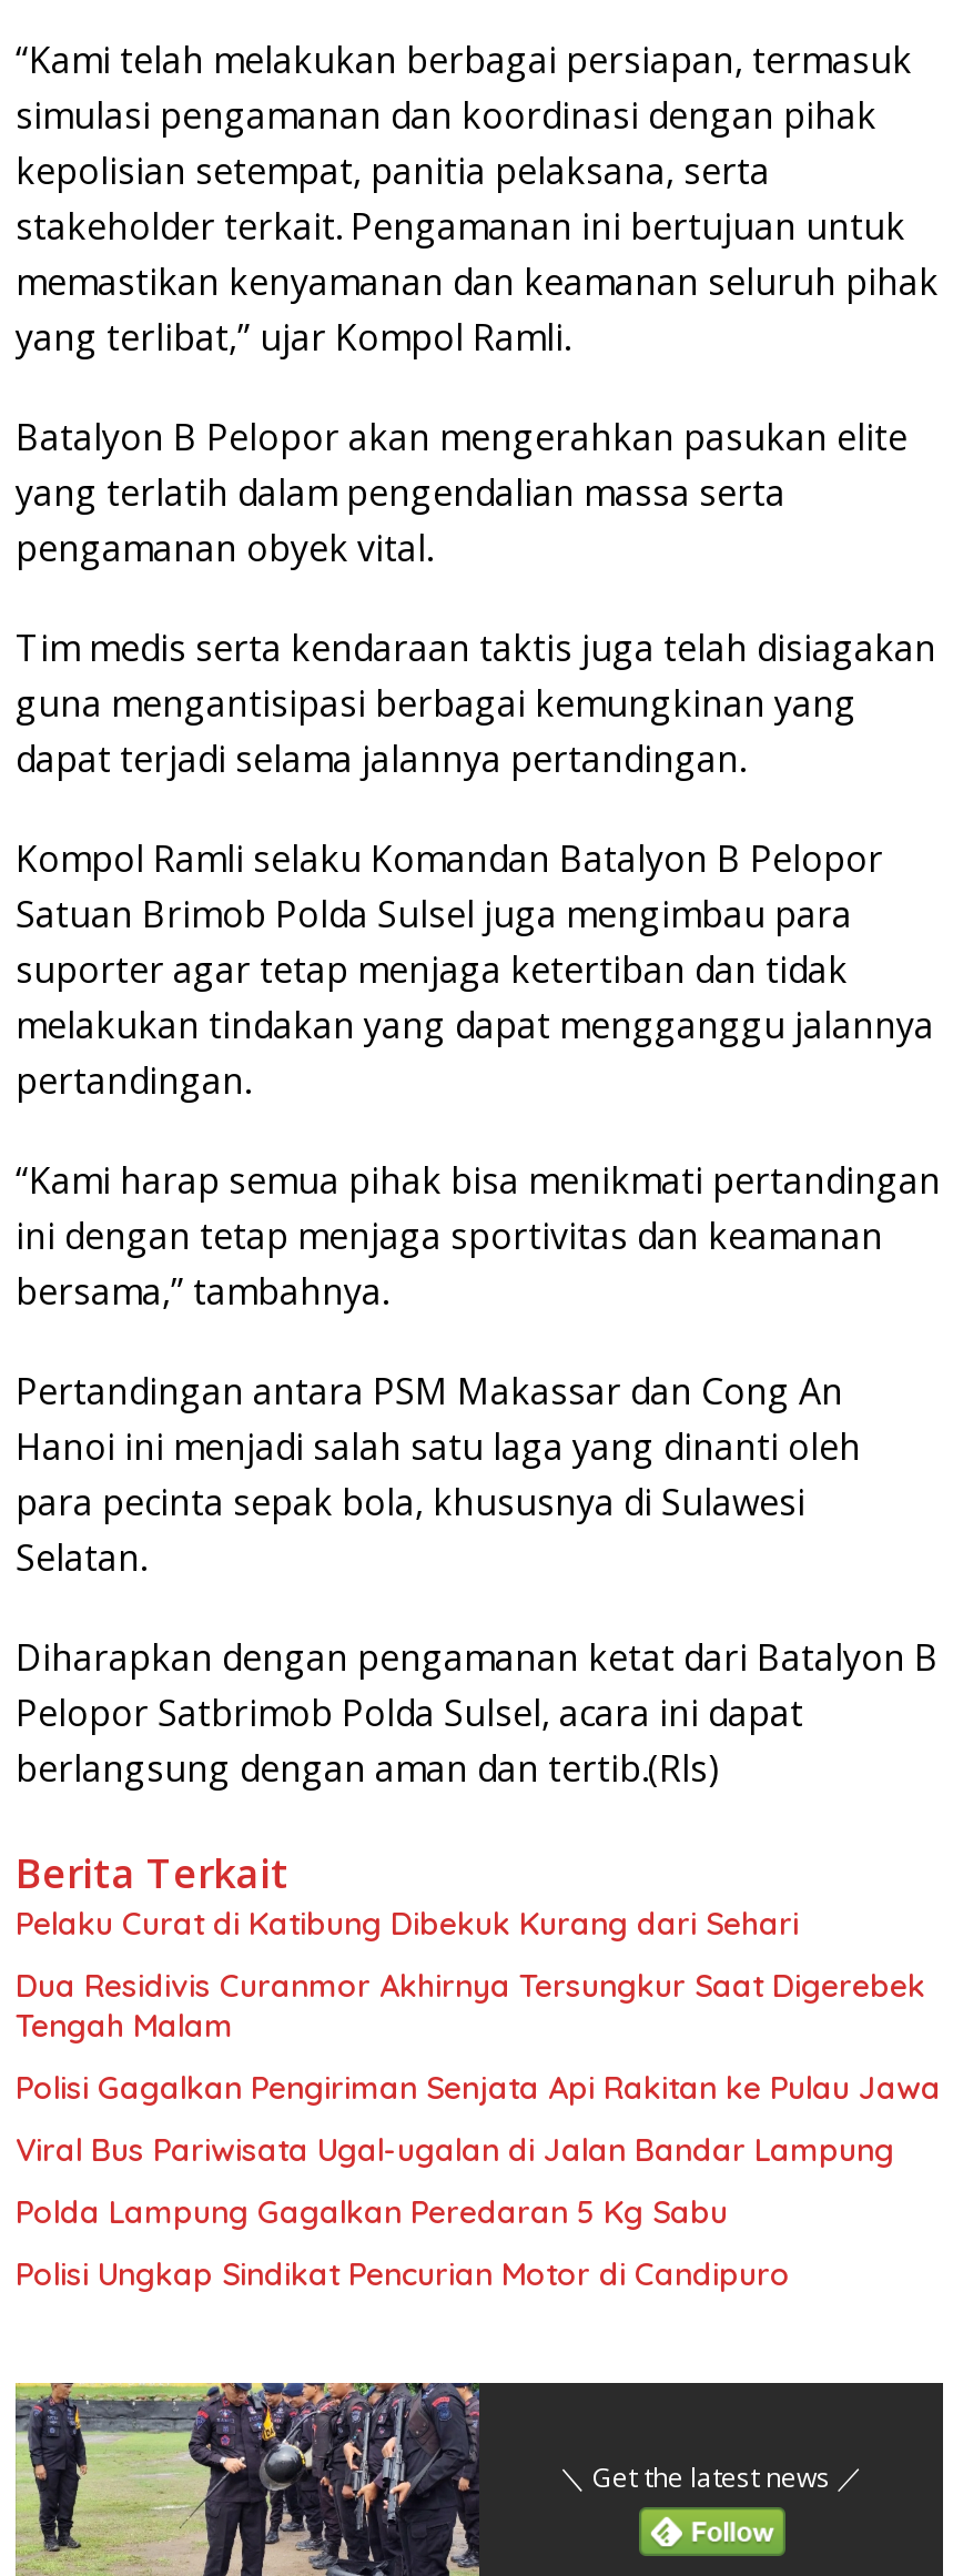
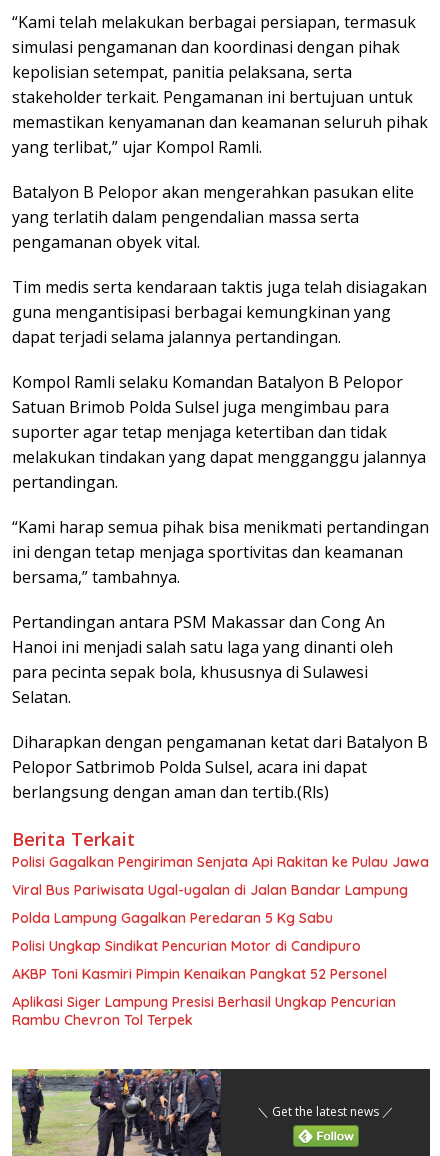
- Pelaku Curat di Katibung Dibekuk Kurang dari Sehari
- Dua Residivis Curanmor Akhirnya Tersungkur Saat Digerebek
- Tengah Malam

moved up: Polisi Gagalkan Pengiriman Senjata Api Rakitan ke Pulau Jawa | Viral Bus Pariwisata Ugal-ugalan di Jalan Bandar Lampung | Polda Lampung Gagalkan Peredaran 5 Kg Sabu | Polisi Ungkap Sindikat Pencurian Motor di Candipuro

+ AKBP Toni Kasmiri Pimpin Kenaikan Pangkat 52 Personel
+ Aplikasi Siger Lampung Presisi Berhasil Ungkap Pencurian
+ Rambu Chevron Tol Terpek
